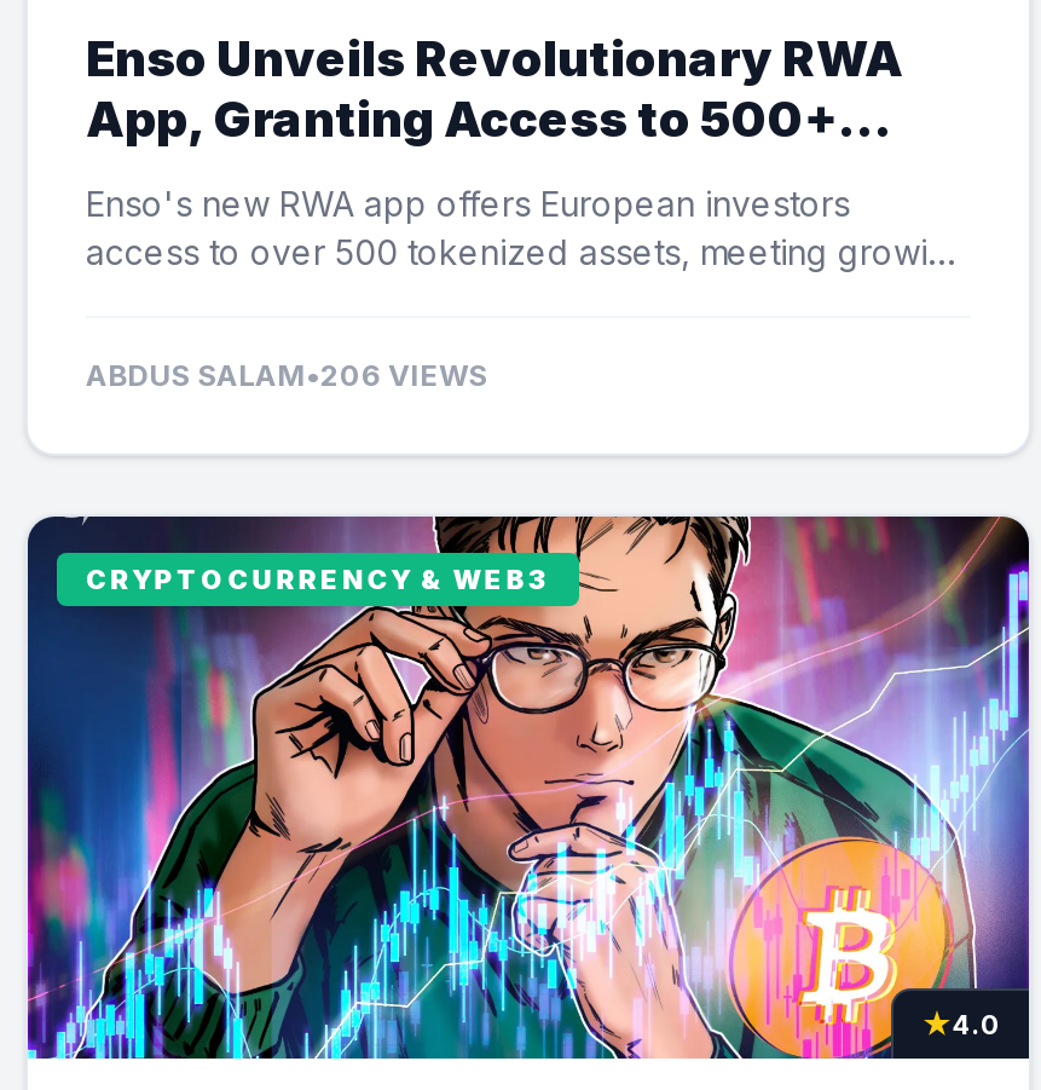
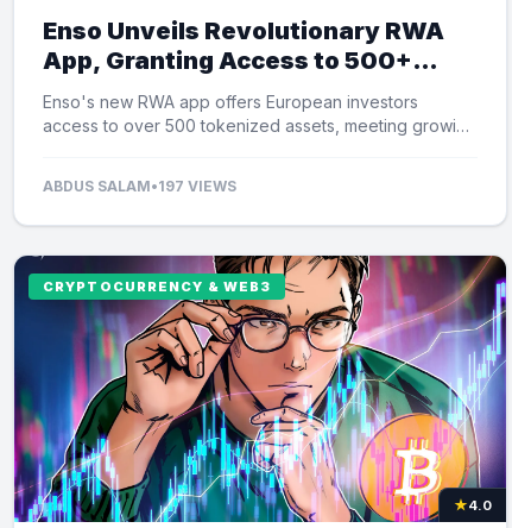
- ABDUS SALAM•206 VIEWS
+ ABDUS SALAM•197 VIEWS
